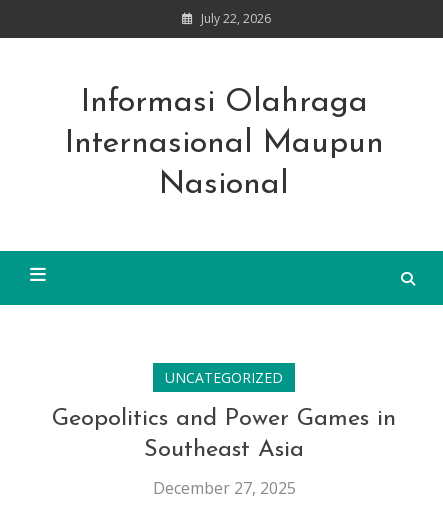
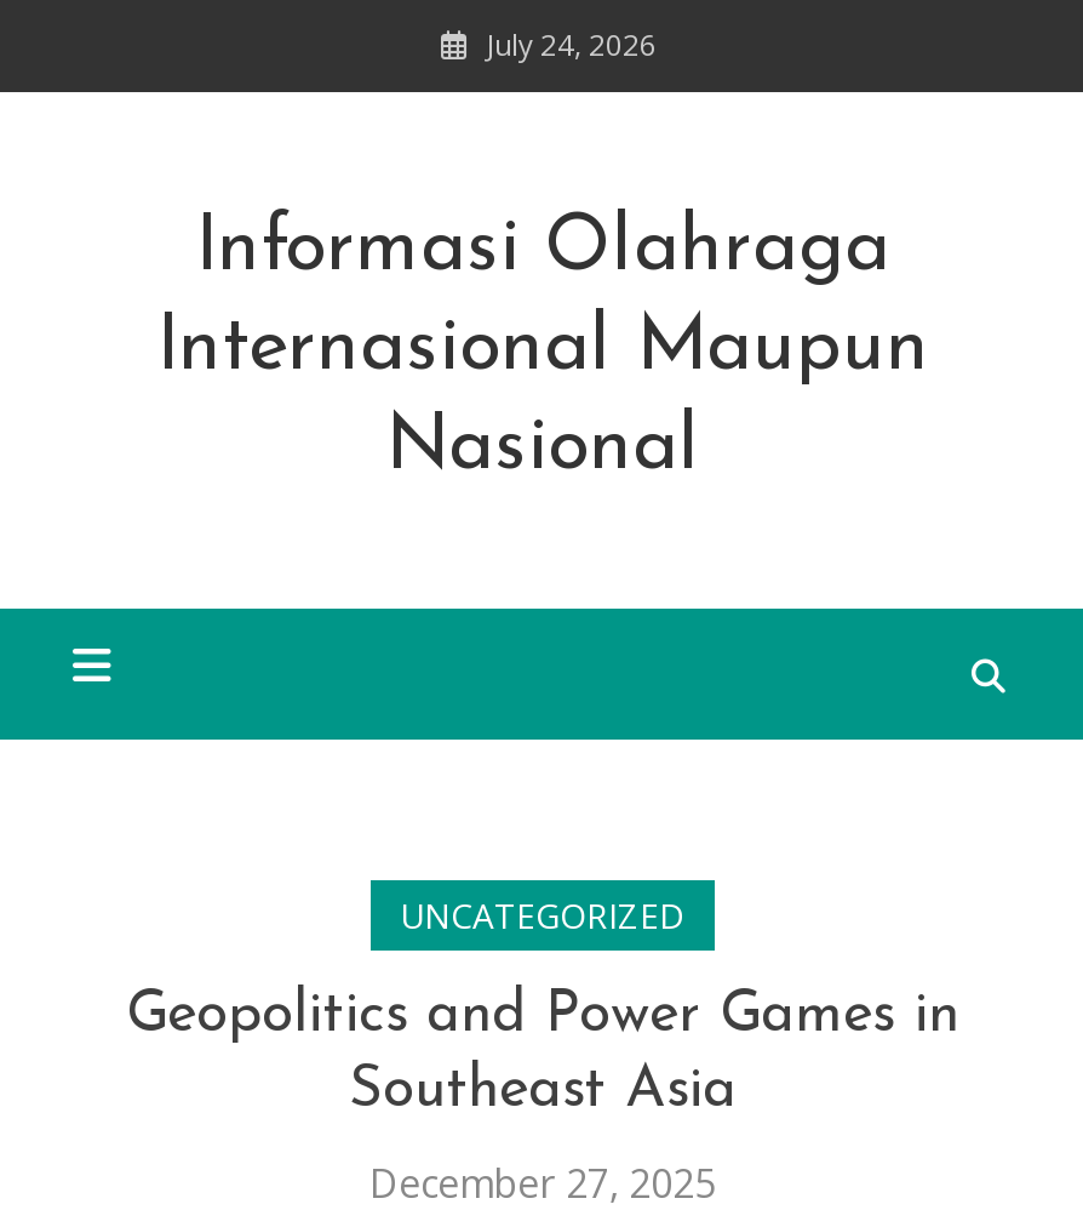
- July 22, 2026
+ July 24, 2026
